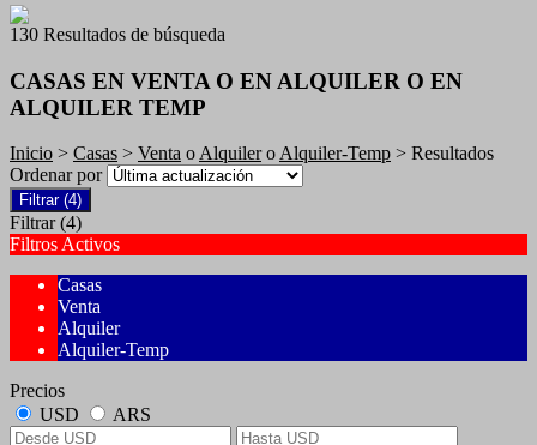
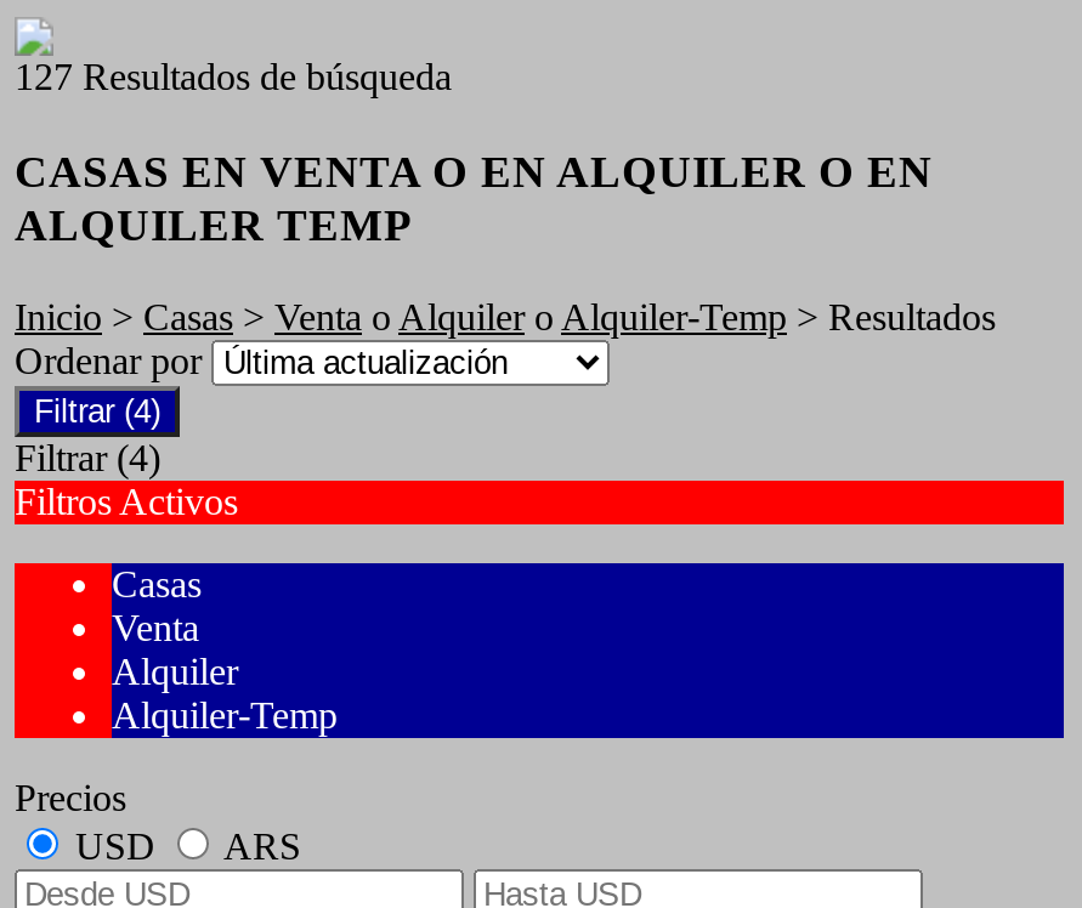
- 130 Resultados de búsqueda
+ 127 Resultados de búsqueda
